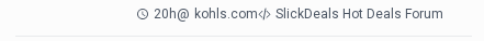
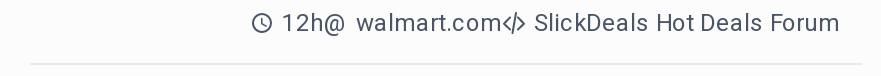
- 20h@ kohls.com SlickDeals Hot Deals Forum
+ 12h@ walmart.com SlickDeals Hot Deals Forum
